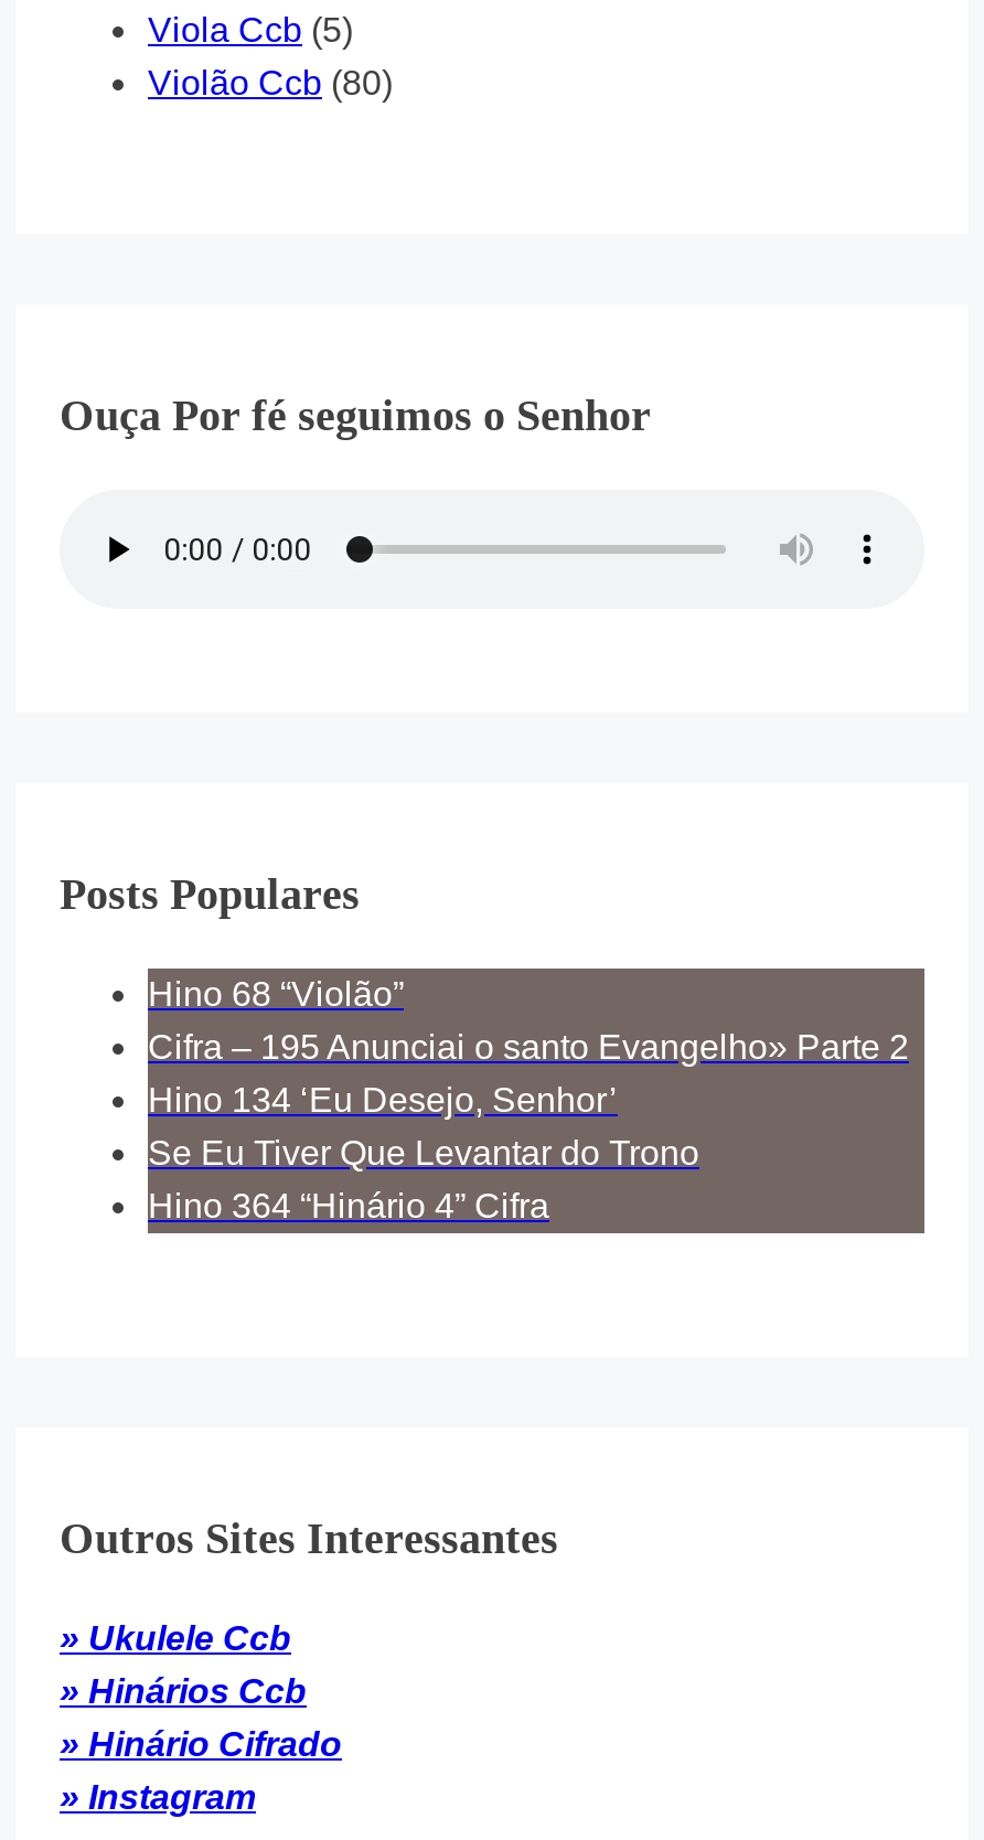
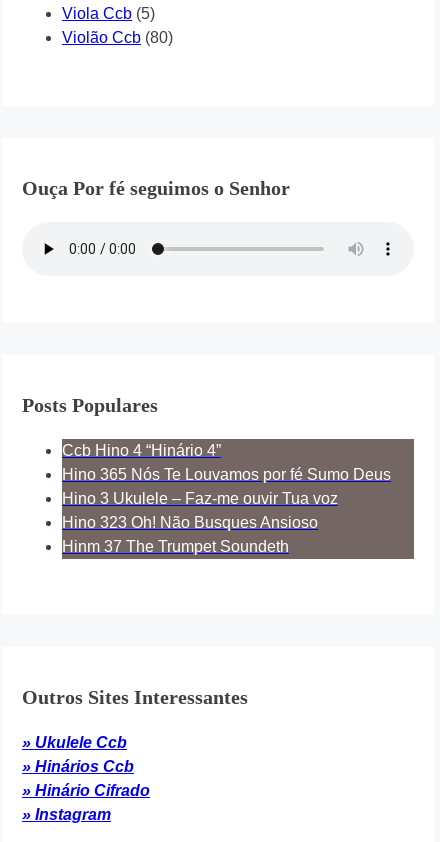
- Hino 68 “Violão”
- Cifra – 195 Anunciai o santo Evangelho» Parte 2
- Hino 134 ‘Eu Desejo, Senhor’
- Se Eu Tiver Que Levantar do Trono
- Hino 364 “Hinário 4” Cifra
+ Ccb Hino 4 “Hinário 4”
+ Hino 365 Nós Te Louvamos por fé Sumo Deus
+ Hino 3 Ukulele – Faz-me ouvir Tua voz
+ Hino 323 Oh! Não Busques Ansioso
+ Hinm 37 The Trumpet Soundeth
